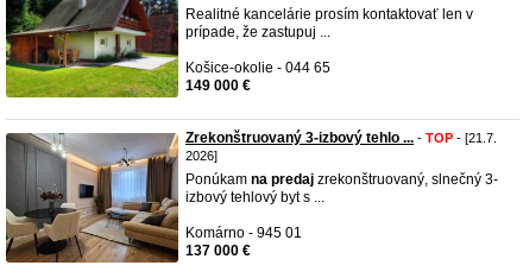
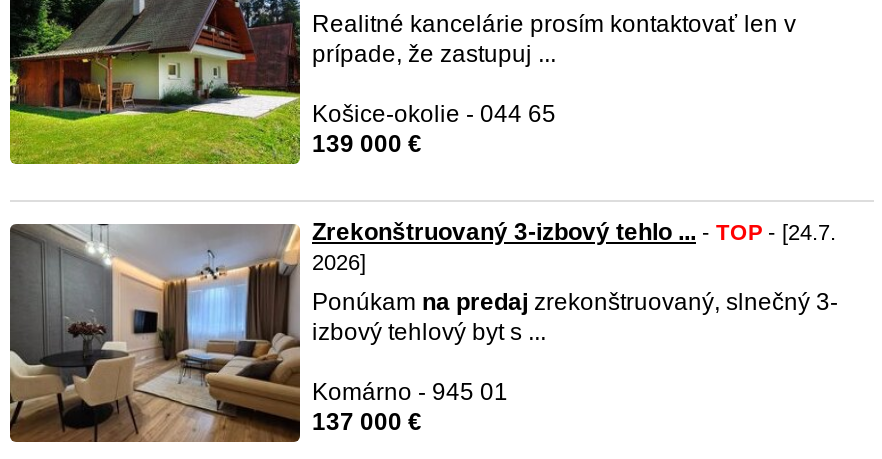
- 149 000 €
+ 139 000 €

- Zrekonštruovaný 3-izbový tehlo ... - TOP - [21.7.
+ Zrekonštruovaný 3-izbový tehlo ... - TOP - [24.7.
